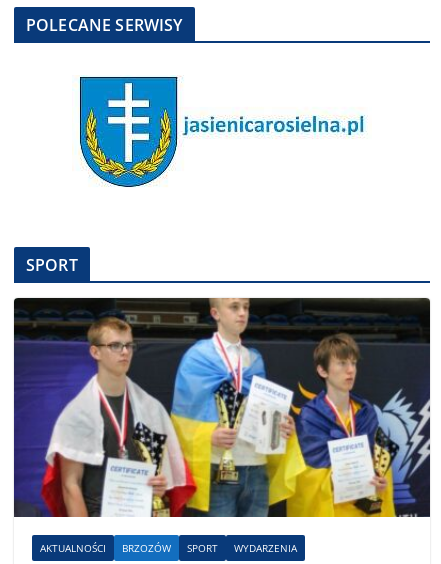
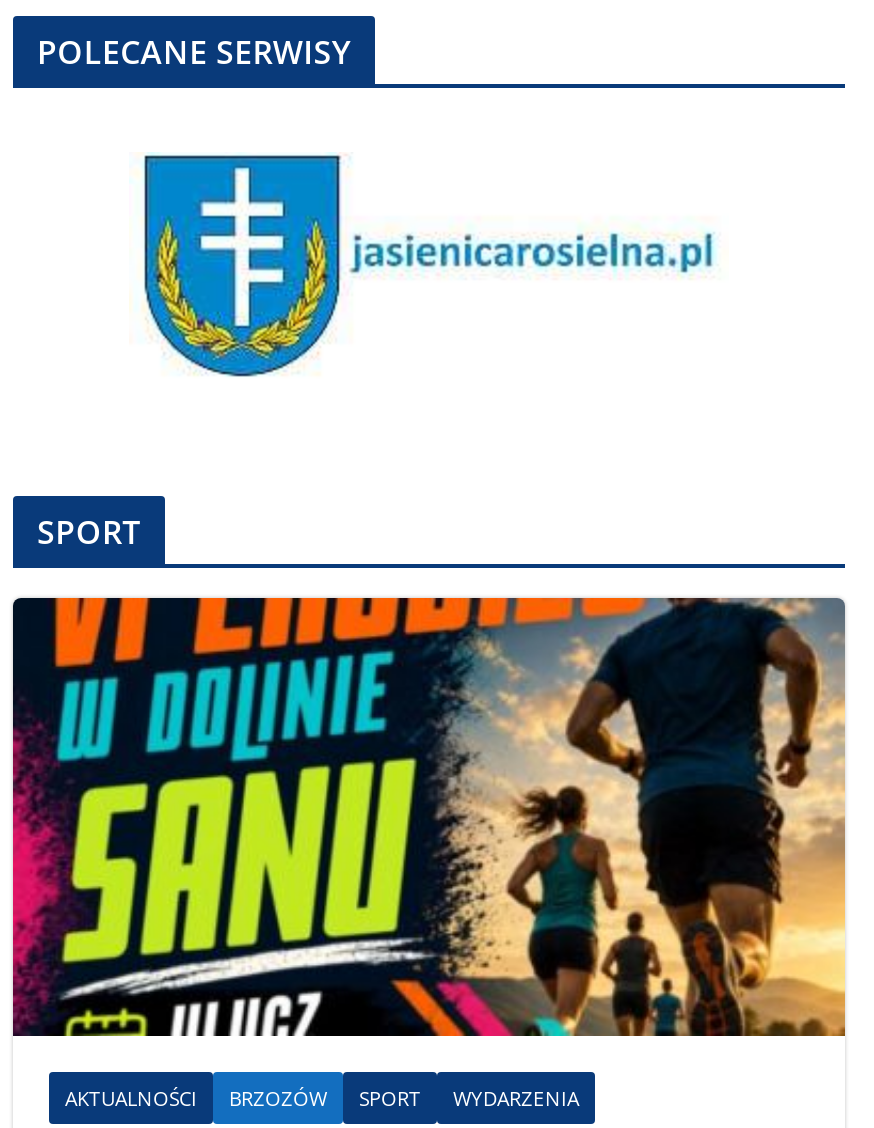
- [image]
+ [image]
